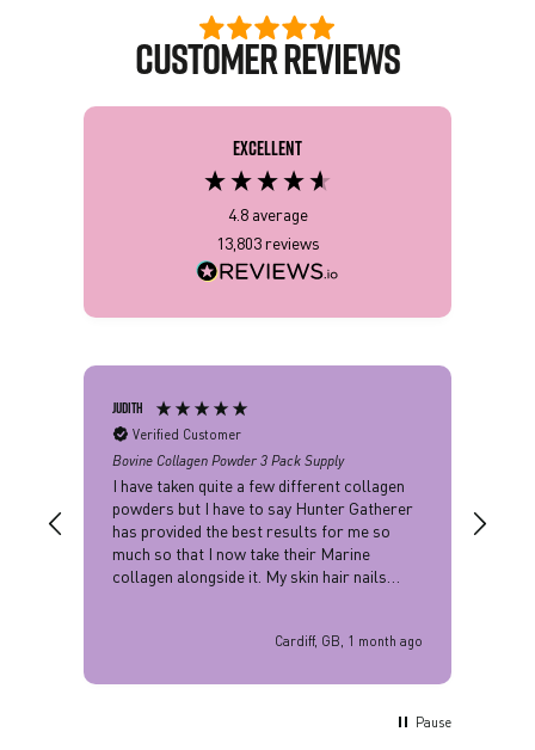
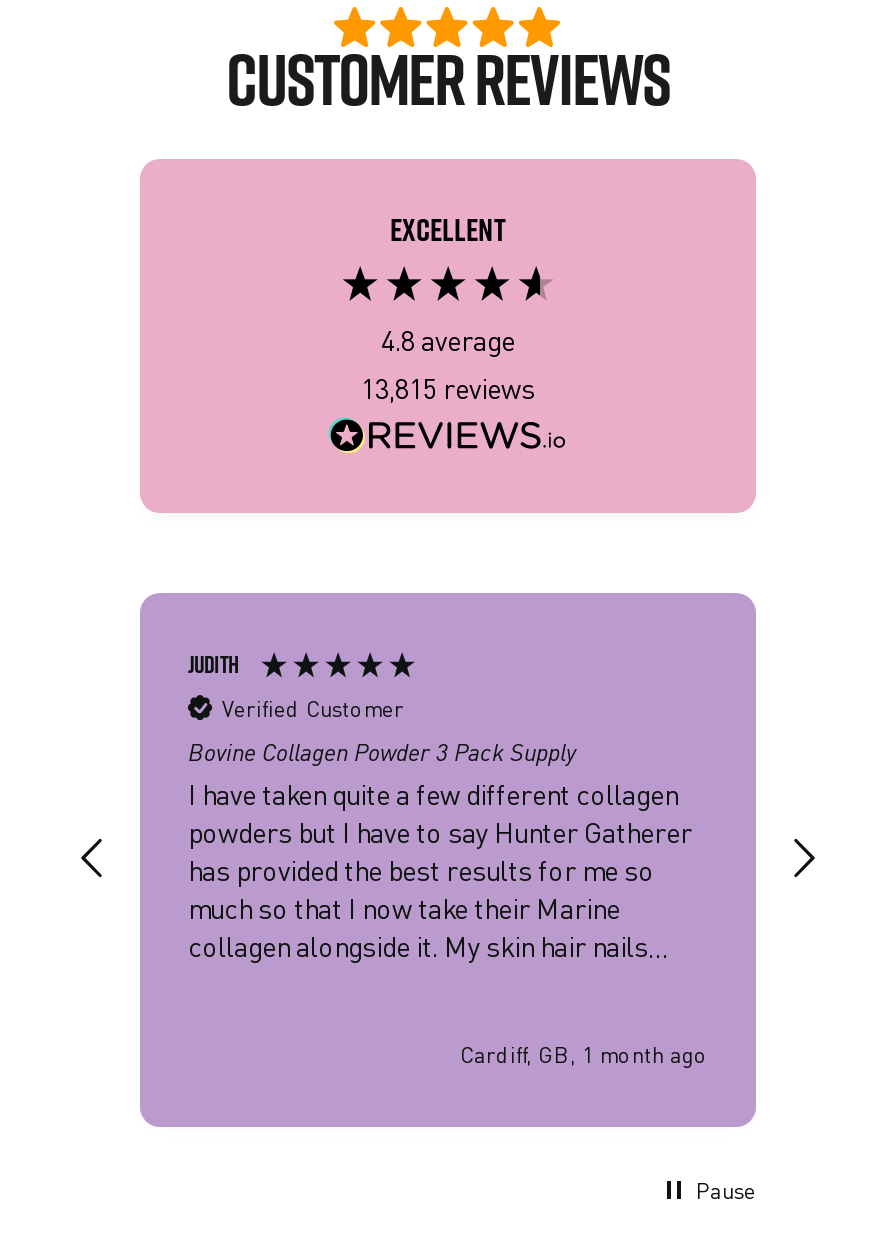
- 13,803 reviews
+ 13,815 reviews
